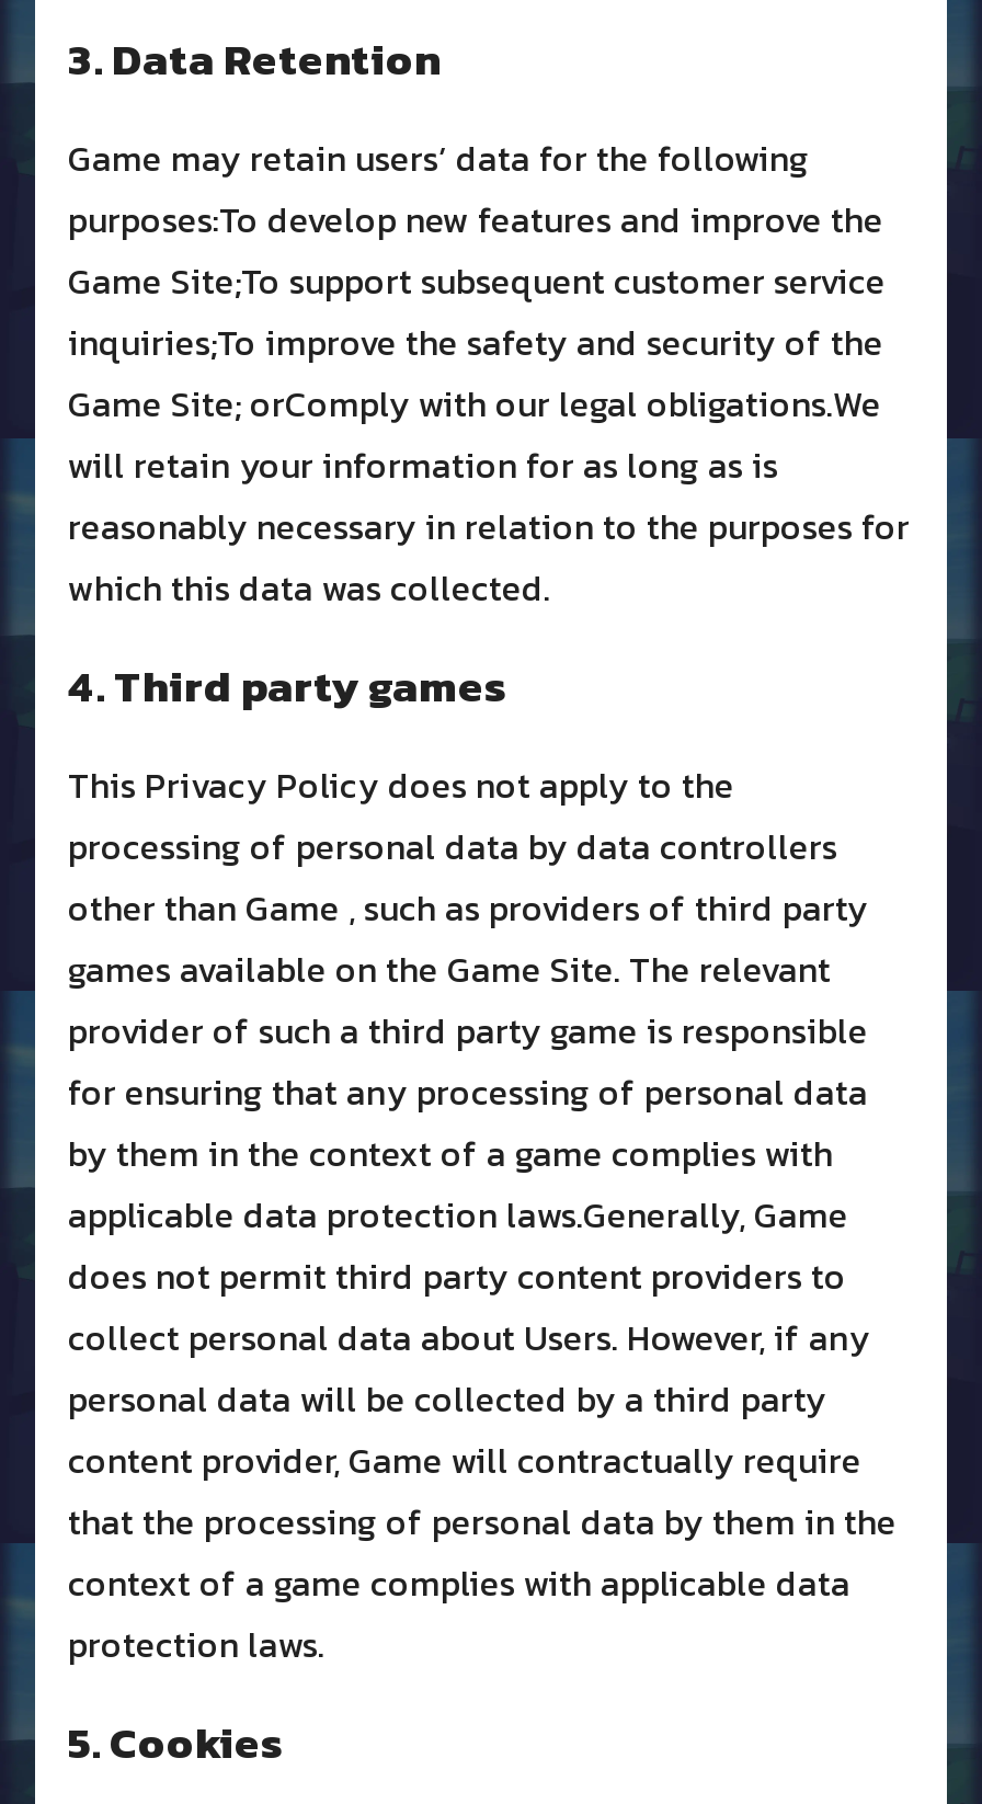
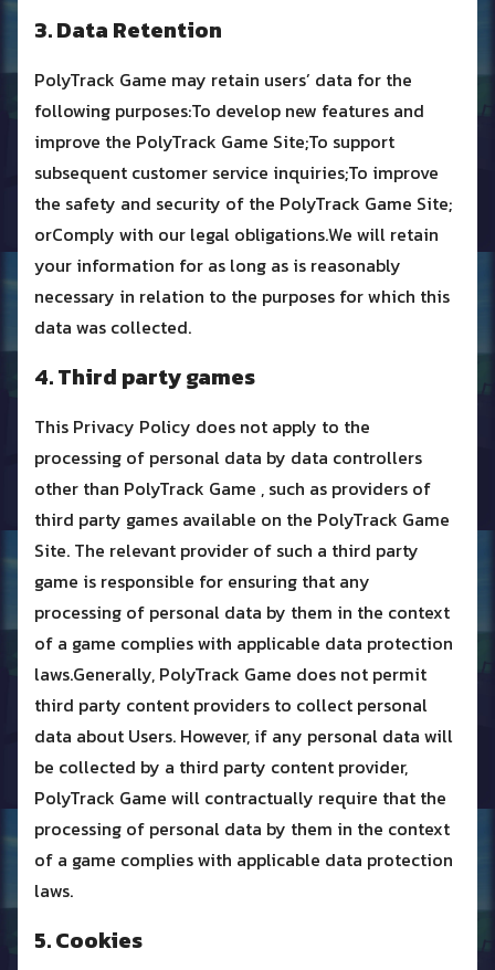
- Game may retain users’ data for the following
- purposes:To develop new features and improve the
- Game Site;To support subsequent customer service
- inquiries;To improve the safety and security of the
- Game Site; orComply with our legal obligations.We
- will retain your information for as long as is
- reasonably necessary in relation to the purposes for
- which this data was collected.
+ PolyTrack Game may retain users’ data for the
+ following purposes:To develop new features and
+ improve the PolyTrack Game Site;To support
+ subsequent customer service inquiries;To improve
+ the safety and security of the PolyTrack Game Site;
+ orComply with our legal obligations.We will retain
+ your information for as long as is reasonably
+ necessary in relation to the purposes for which this
+ data was collected.

- other than Game , such as providers of third party
- games available on the Game Site. The relevant
- provider of such a third party game is responsible
- for ensuring that any processing of personal data
- by them in the context of a game complies with
- applicable data protection laws.Generally, Game
- does not permit third party content providers to
- collect personal data about Users. However, if any
- personal data will be collected by a third party
- content provider, Game will contractually require
- that the processing of personal data by them in the
- context of a game complies with applicable data
- protection laws.
+ other than PolyTrack Game , such as providers of
+ third party games available on the PolyTrack Game
+ Site. The relevant provider of such a third party
+ game is responsible for ensuring that any
+ processing of personal data by them in the context
+ of a game complies with applicable data protection
+ laws.Generally, PolyTrack Game does not permit
+ third party content providers to collect personal
+ data about Users. However, if any personal data will
+ be collected by a third party content provider,
+ PolyTrack Game will contractually require that the
+ processing of personal data by them in the context
+ of a game complies with applicable data protection
+ laws.
